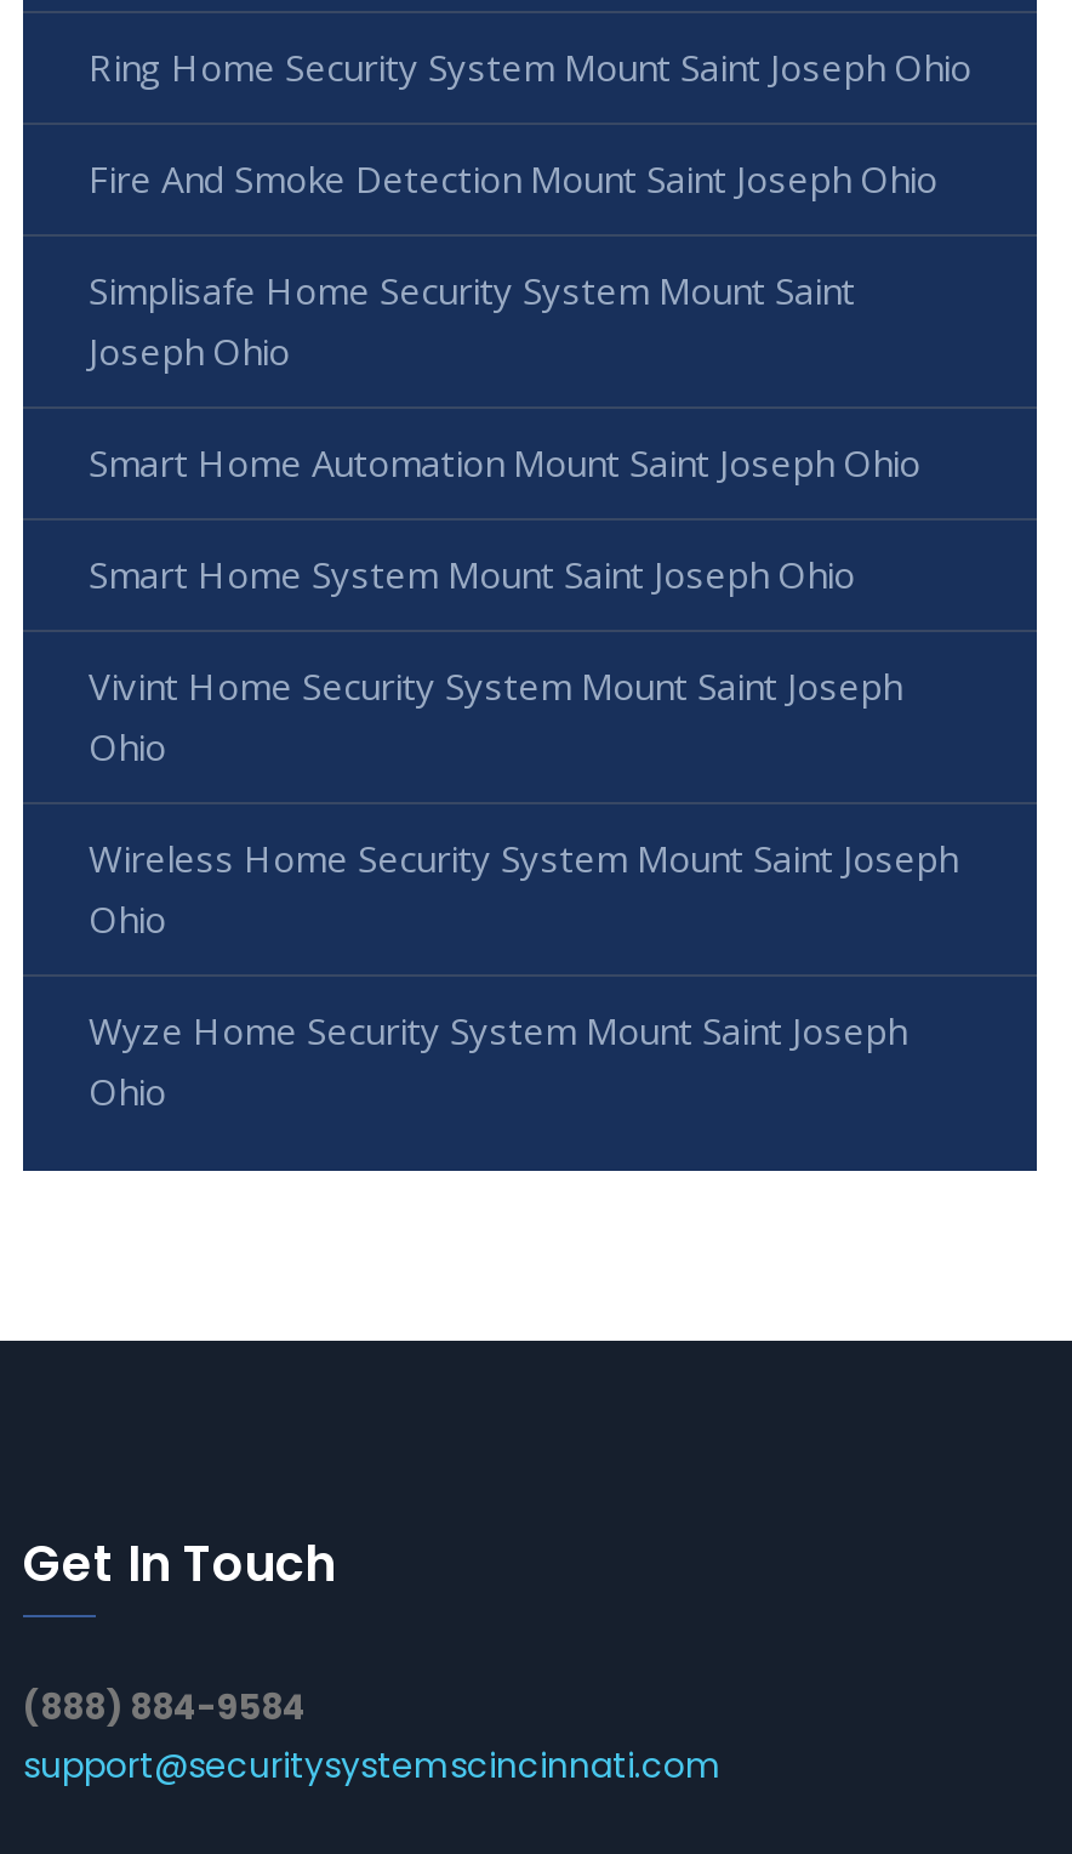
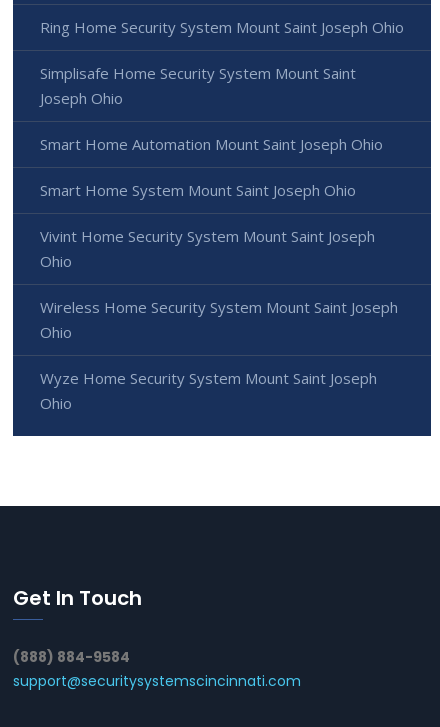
- Fire And Smoke Detection Mount Saint Joseph Ohio
